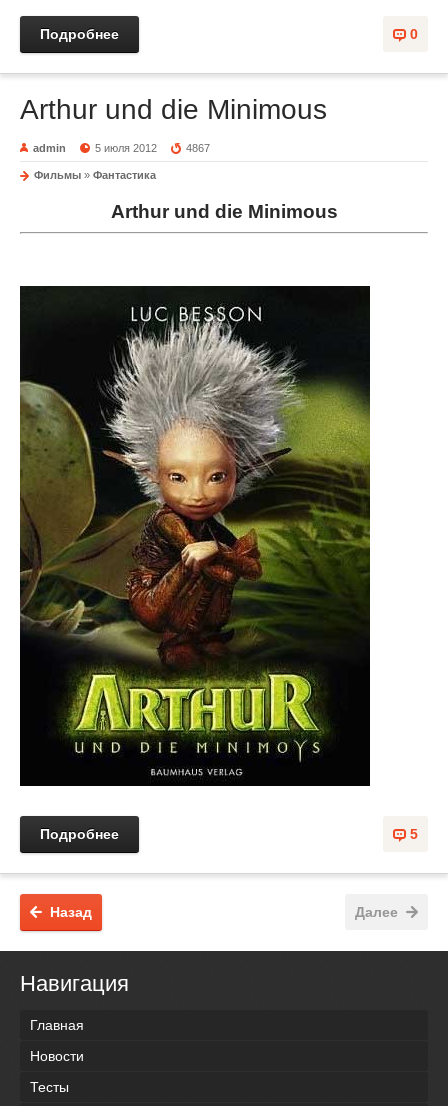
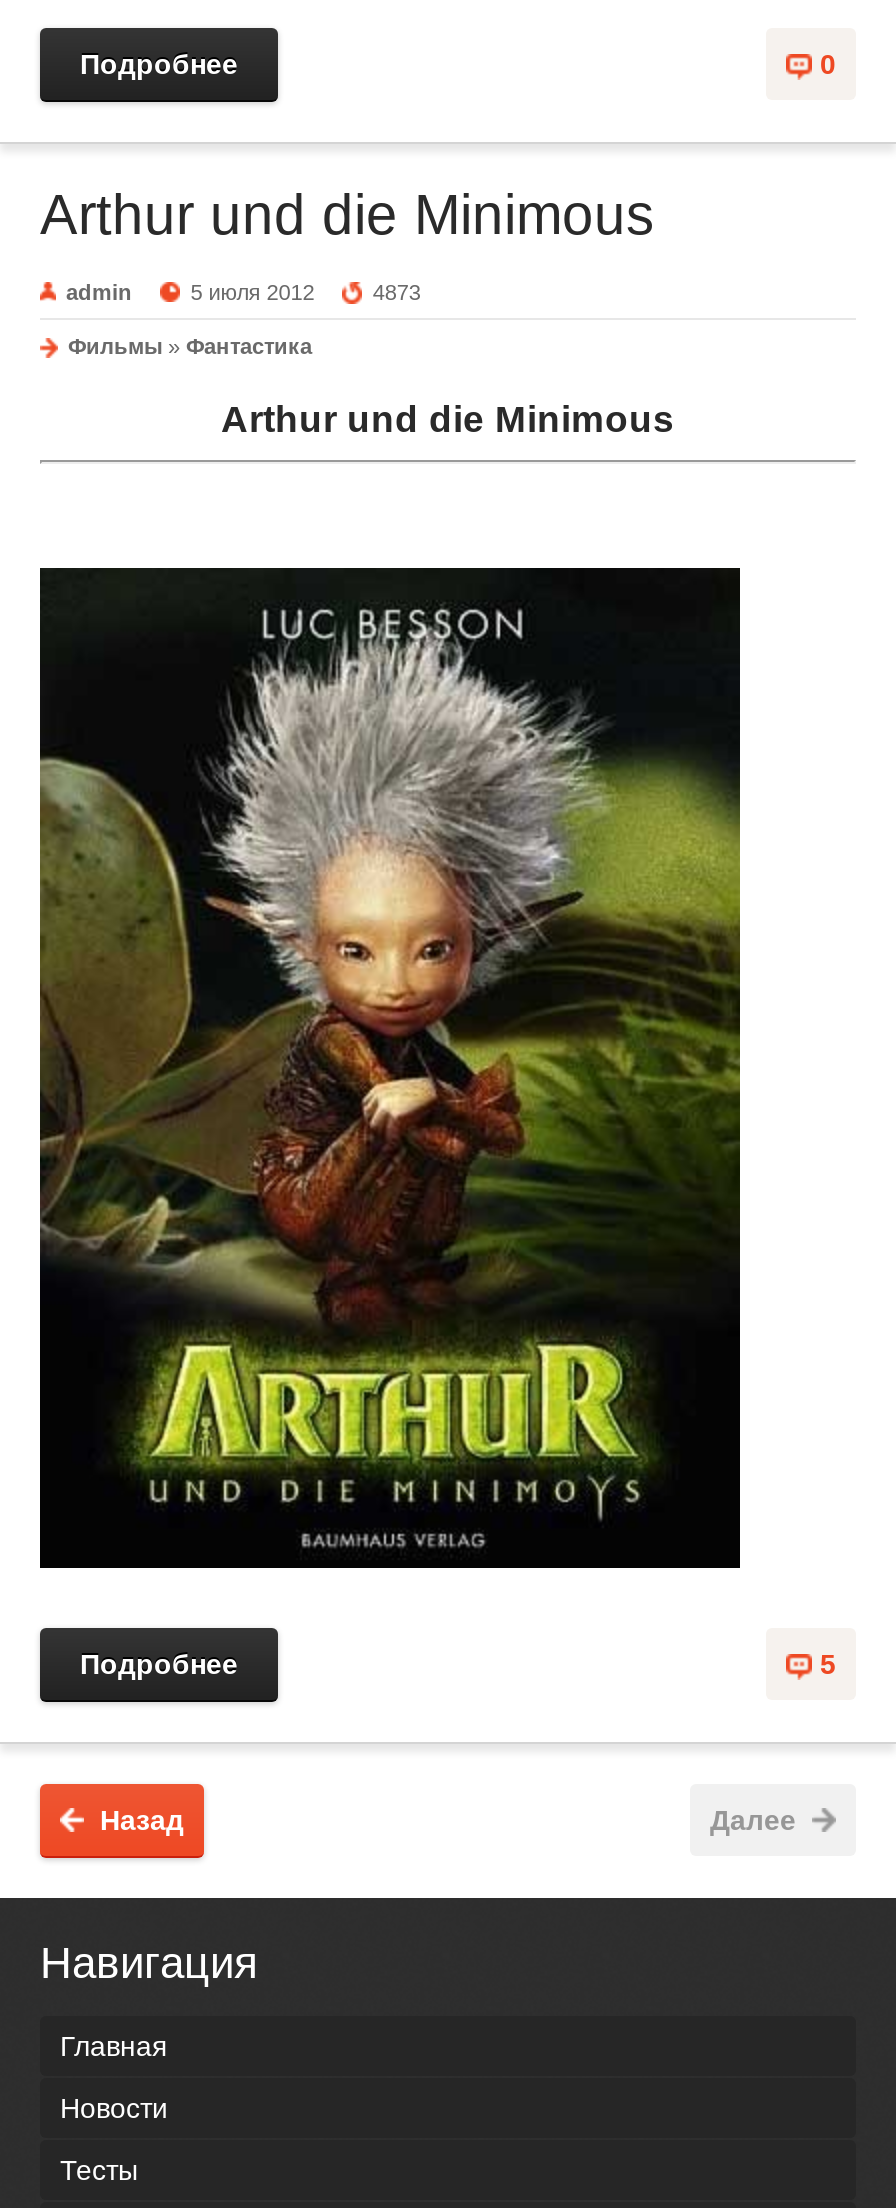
- 4867
+ 4873
